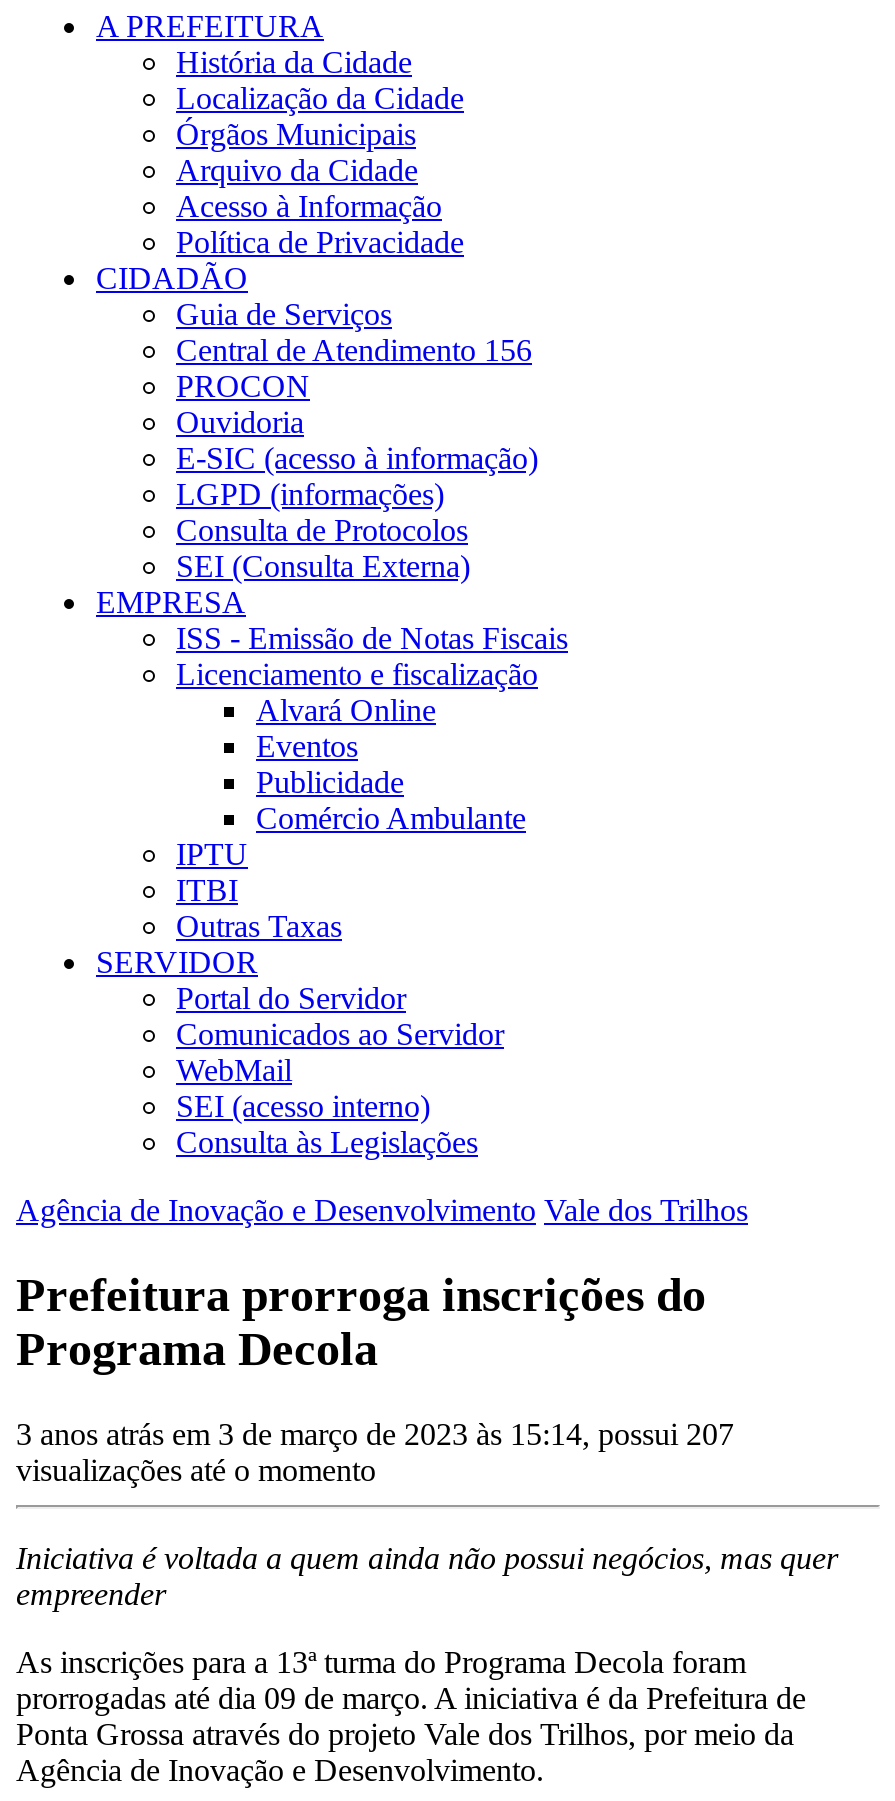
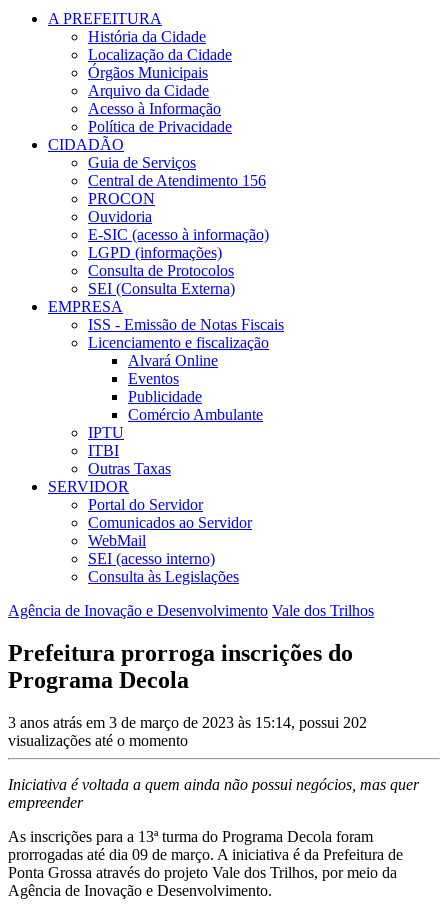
- 3 anos atrás em 3 de março de 2023 às 15:14, possui 207
+ 3 anos atrás em 3 de março de 2023 às 15:14, possui 202
